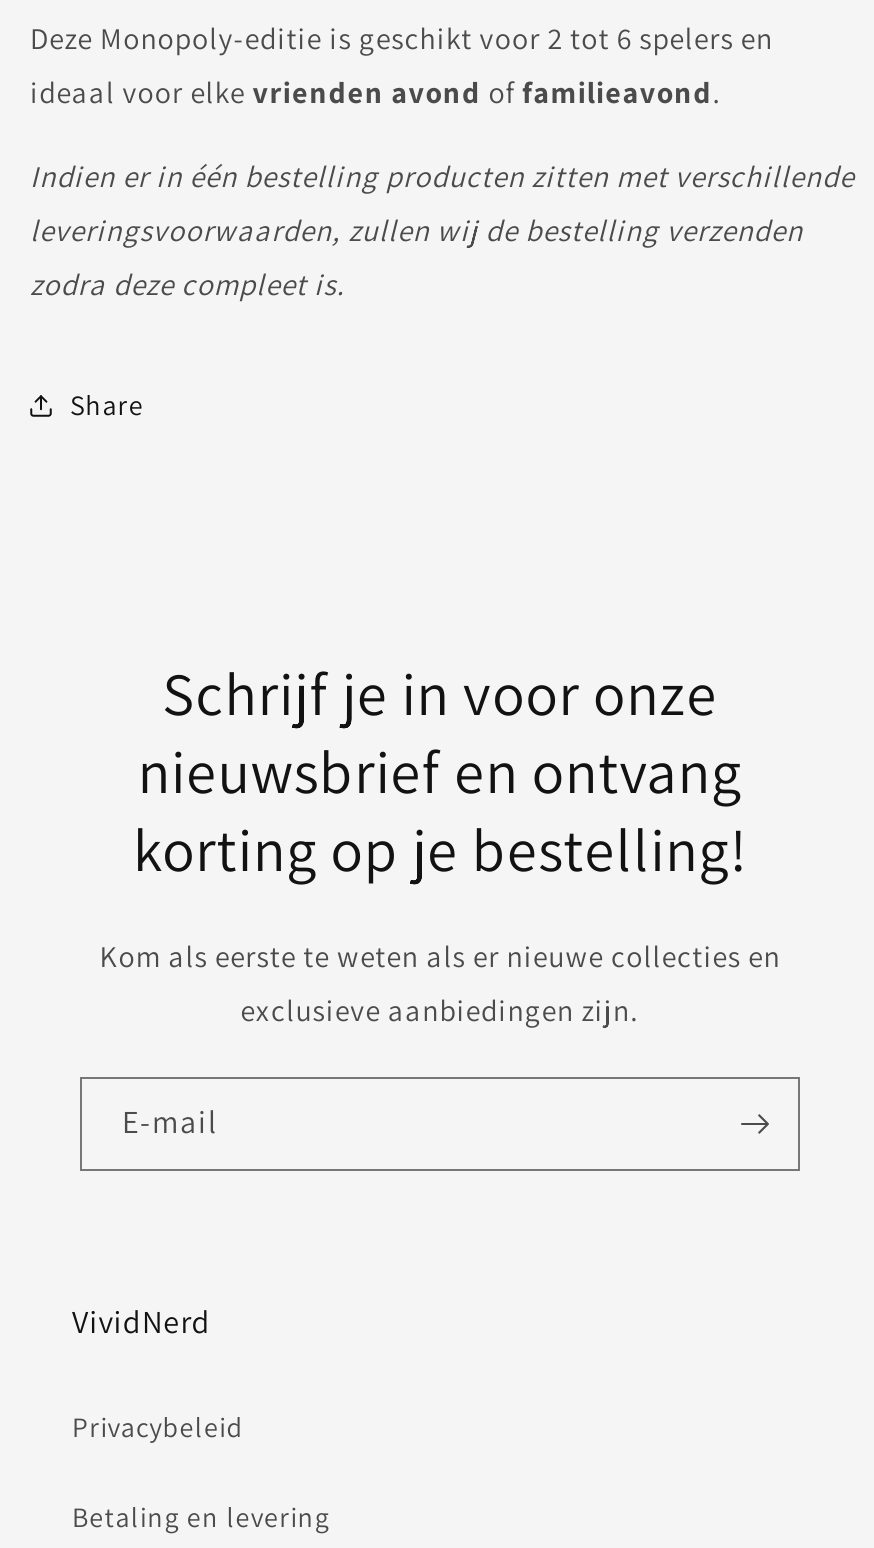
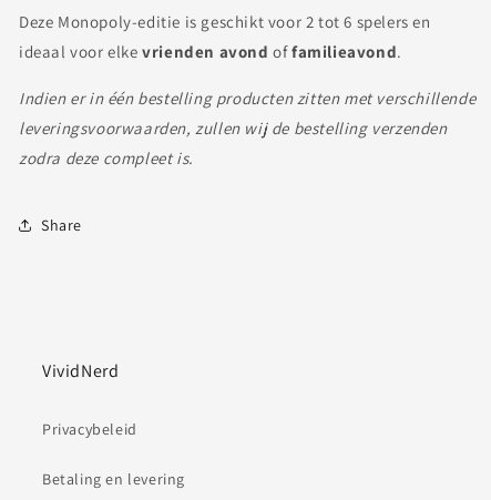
- Schrijf je in voor onze
- nieuwsbrief en ontvang
- korting op je bestelling!
- Kom als eerste te weten als er nieuwe collecties en
- exclusieve aanbiedingen zijn.
- E‑mail
